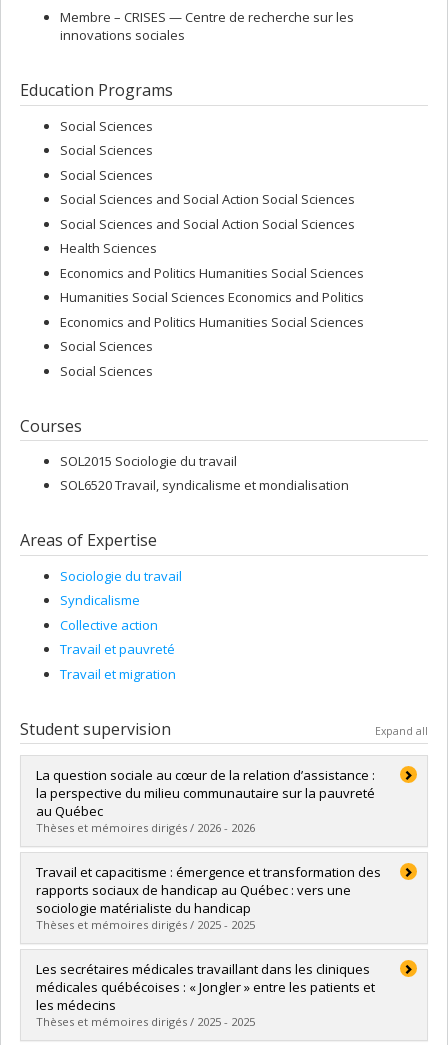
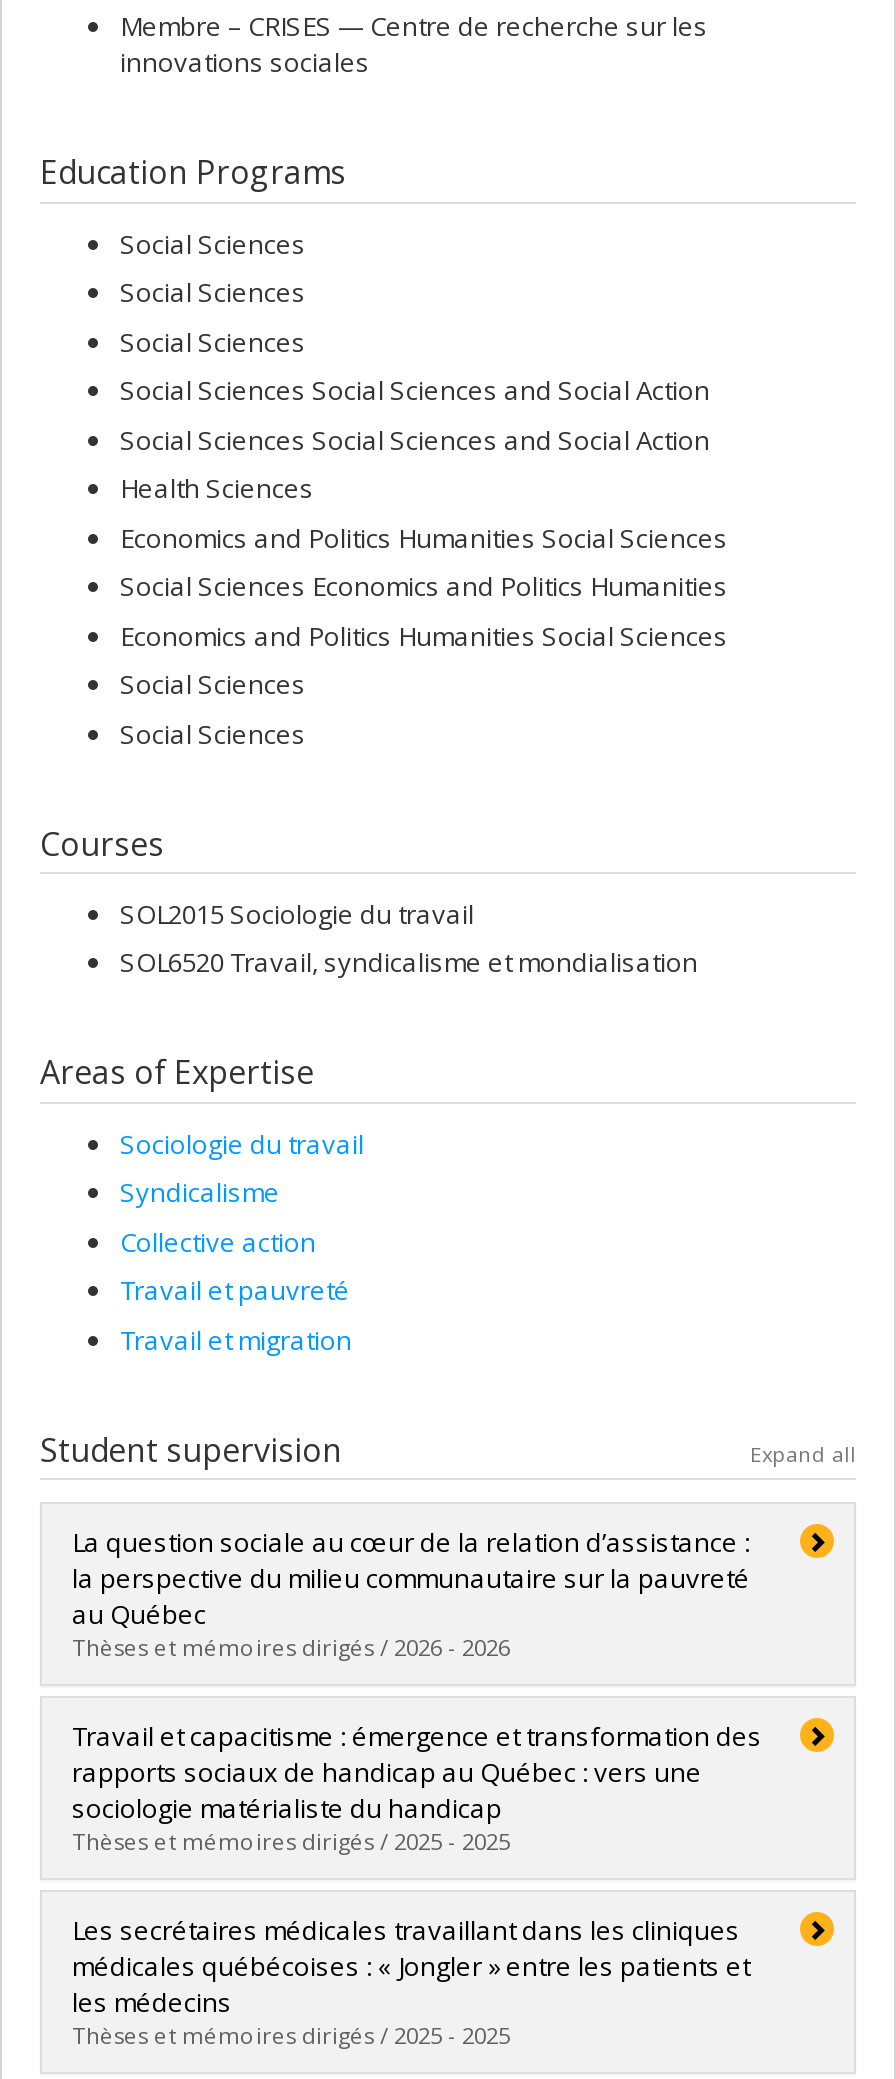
- Social Sciences and Social Action Social Sciences
+ Social Sciences Social Sciences and Social Action

- Social Sciences and Social Action Social Sciences
+ Social Sciences Social Sciences and Social Action

- Humanities Social Sciences Economics and Politics
+ Social Sciences Economics and Politics Humanities
